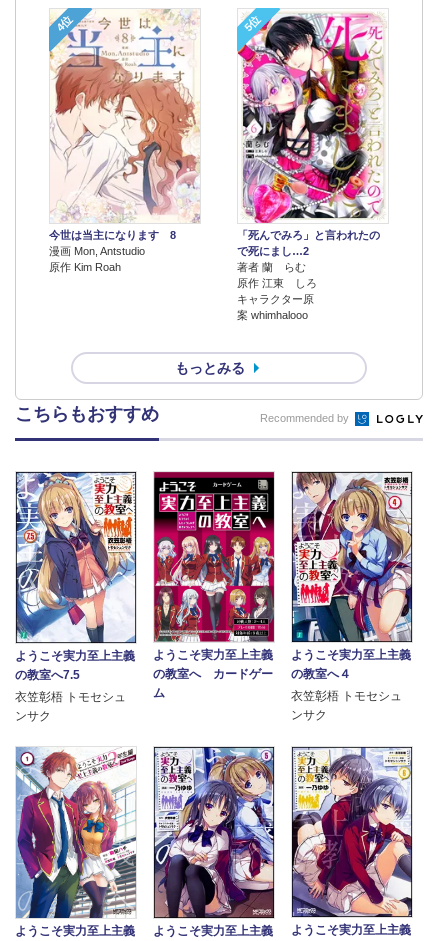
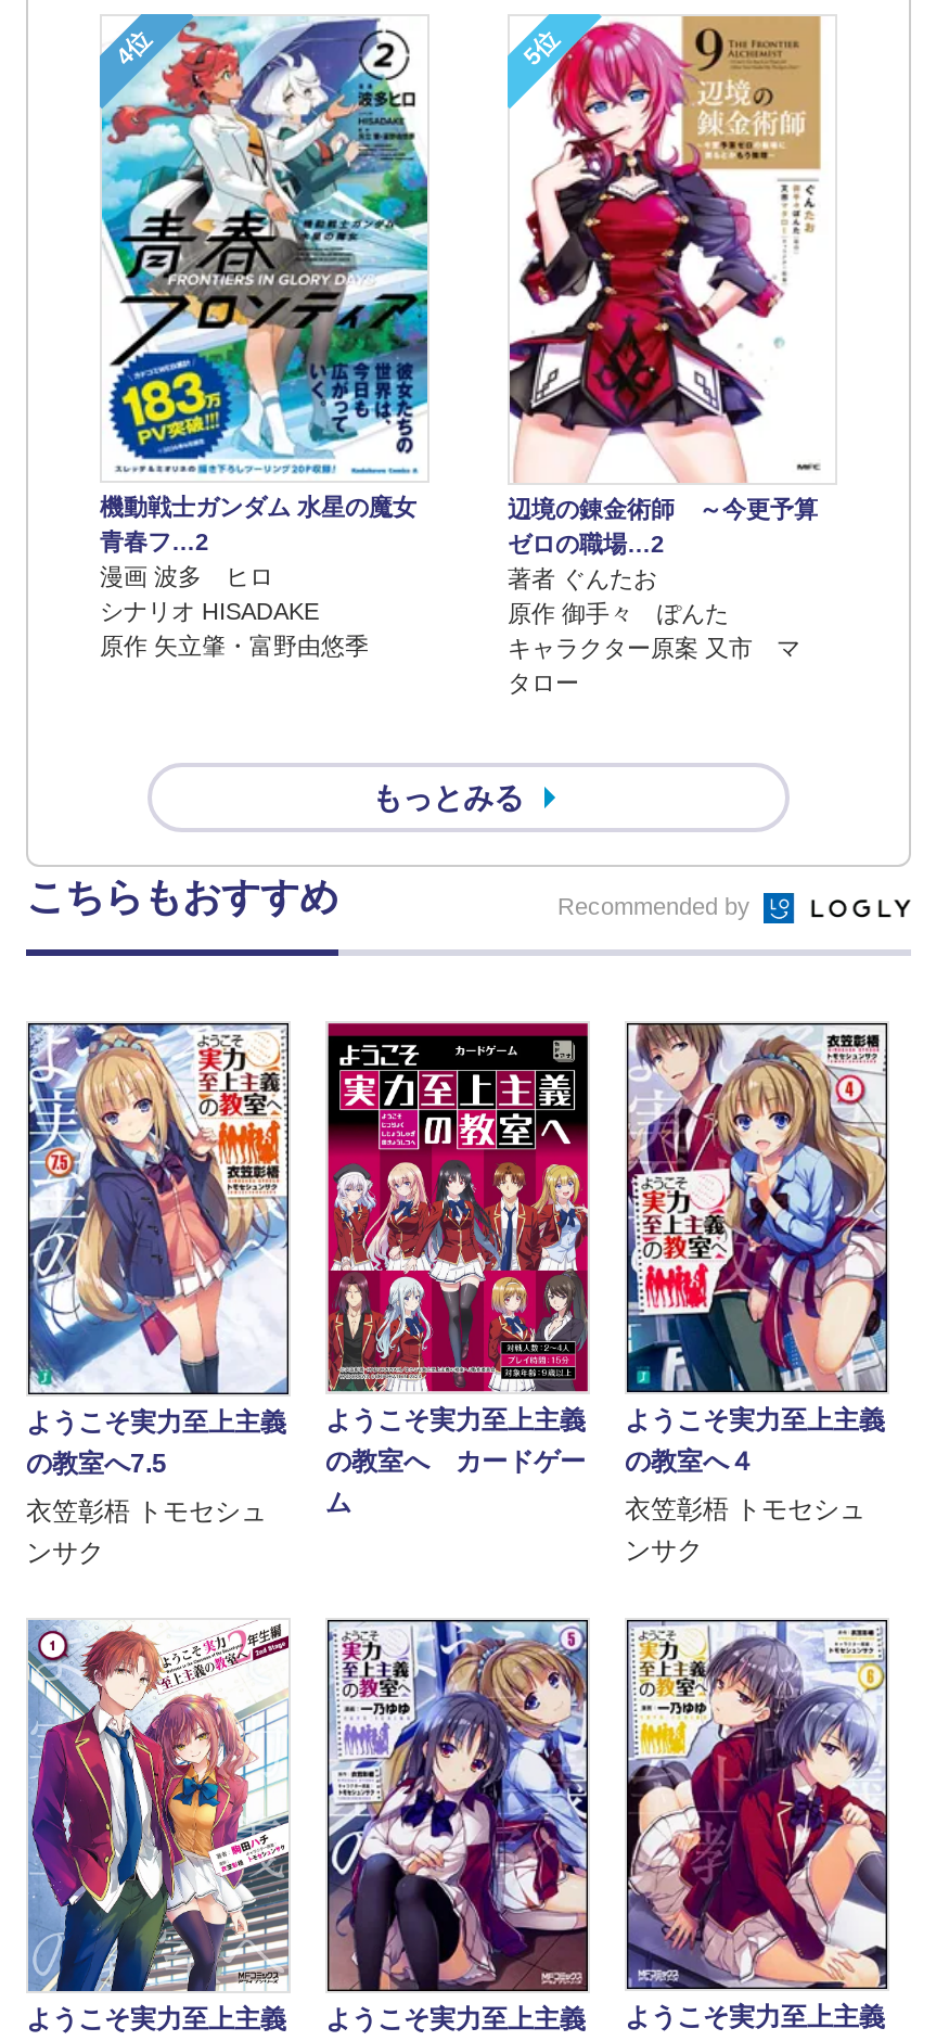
- [image]
- 今世は当主になります 8
- 漫画 Mon, Antstudio
- 原作 Kim Roah
+ [image]
+ 機動戦士ガンダム 水星の魔女
+ 青春フ…2
+ 漫画 波多 ヒロ
+ シナリオ HISADAKE
+ 原作 矢立肇・富野由悠季

- [image]
- 「死んでみろ」と言われたの
- で死にまし…2
- 著者 蘭 らむ
- 原作 江東 しろ
- キャラクター原
- 案 whimhalooo
+ [image]
+ 辺境の錬金術師 ～今更予算
+ ゼロの職場…2
+ 著者 ぐんたお
+ 原作 御手々 ぽんた
+ キャラクター原案 又市 マ
+ タロー
